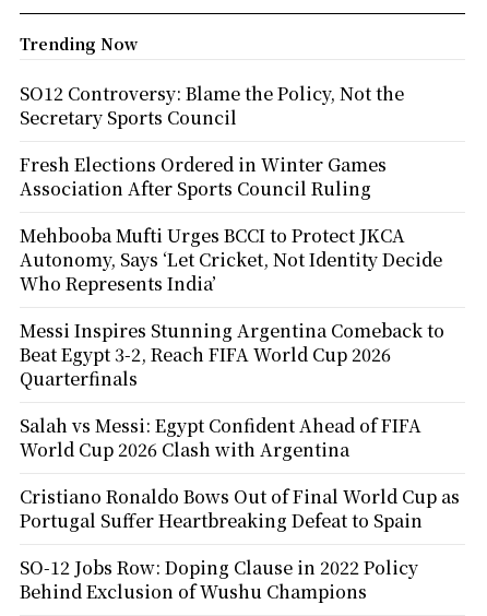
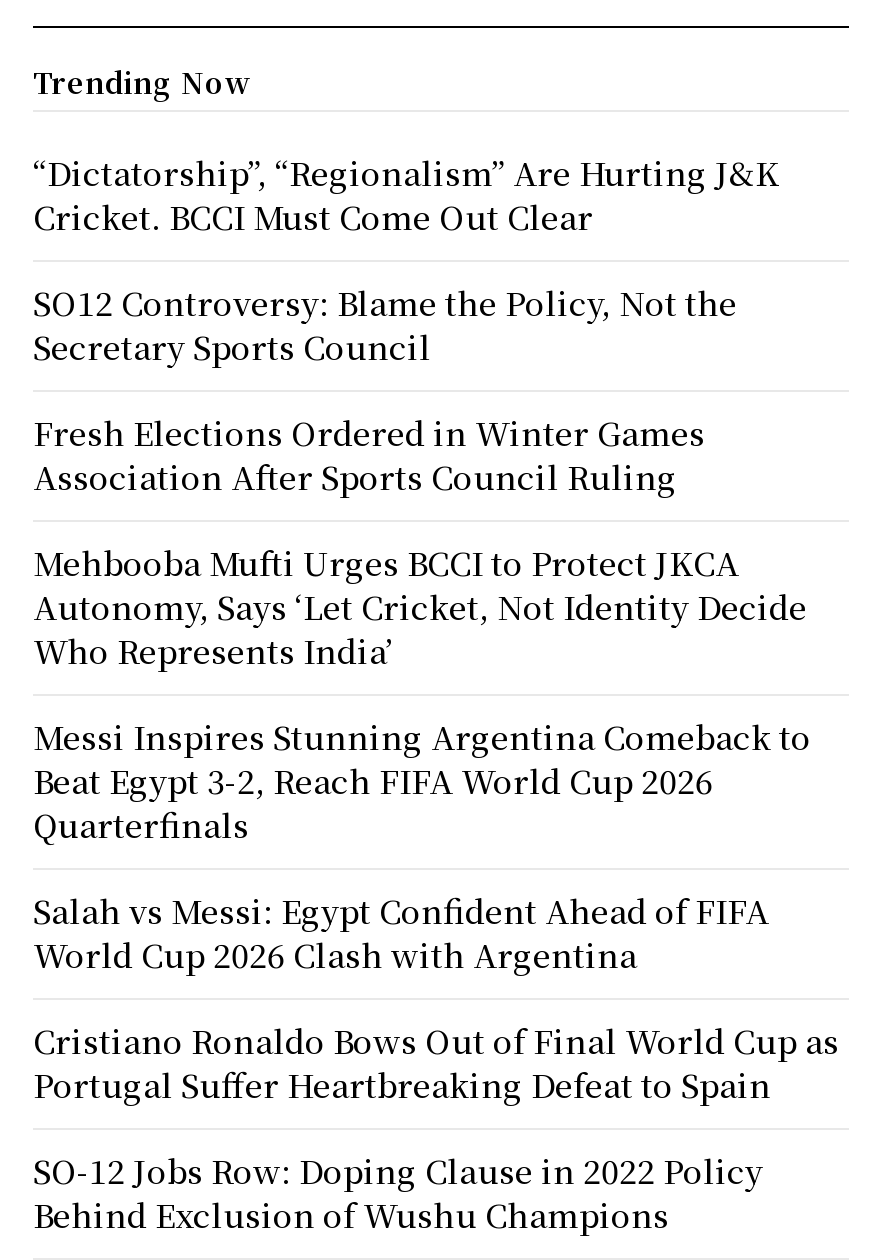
+ “Dictatorship”, “Regionalism” Are Hurting J&K
+ Cricket. BCCI Must Come Out Clear
